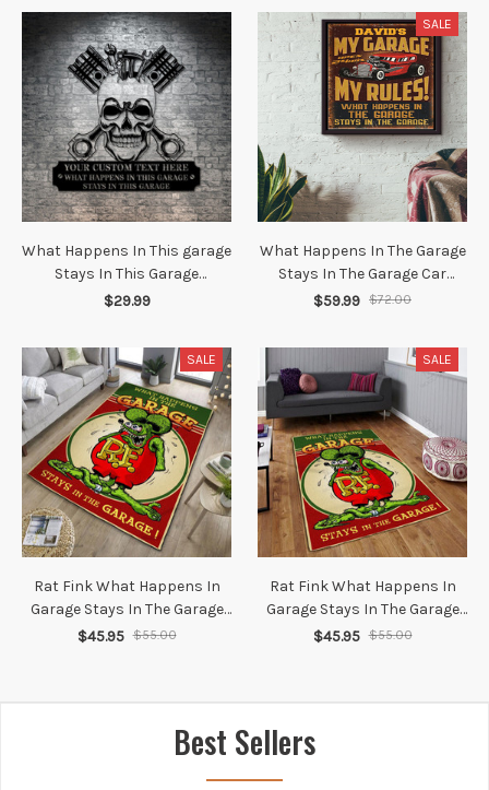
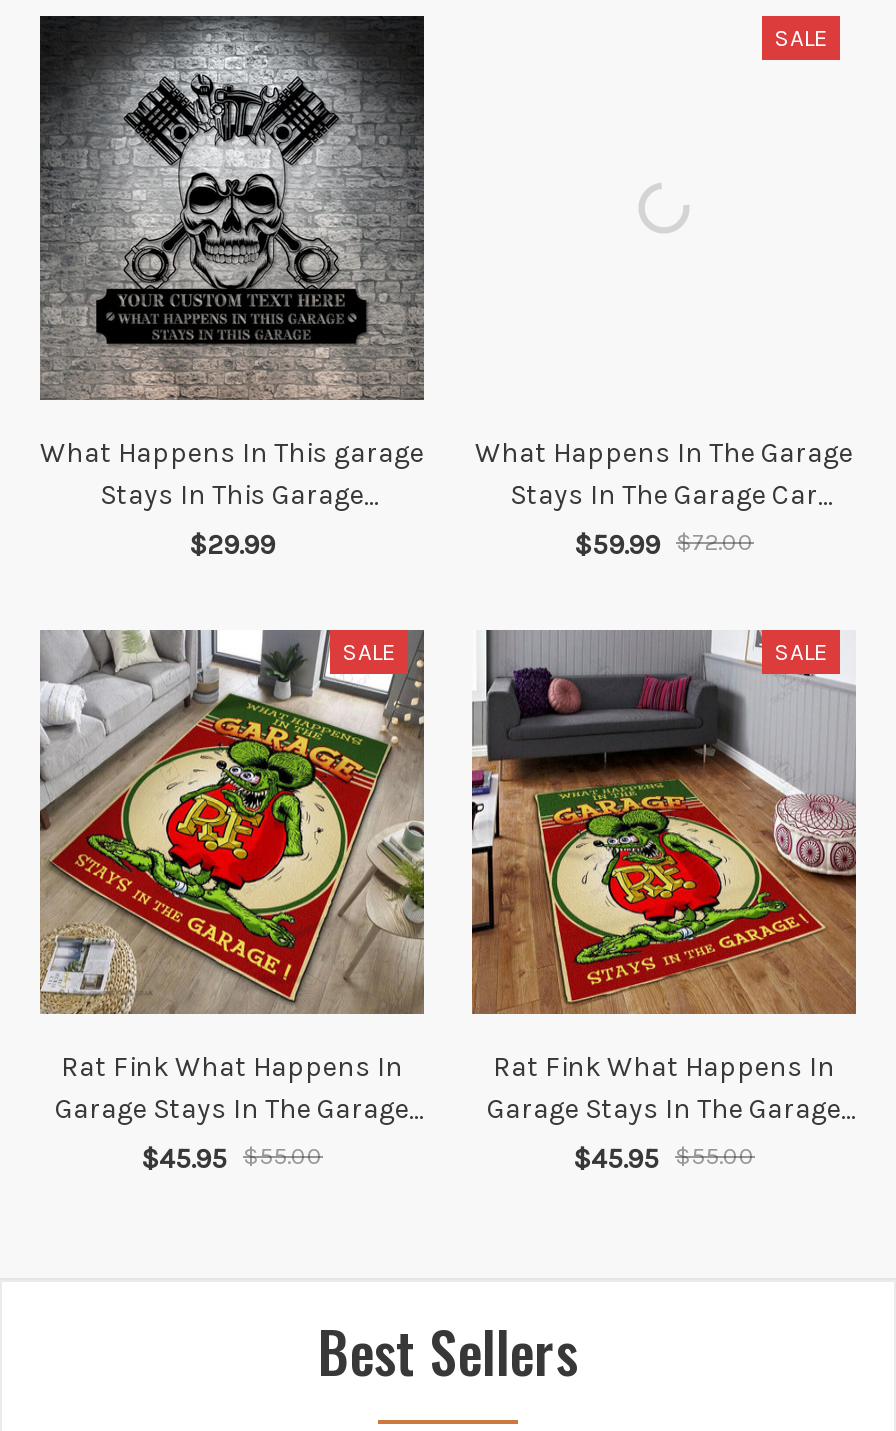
- [image]
